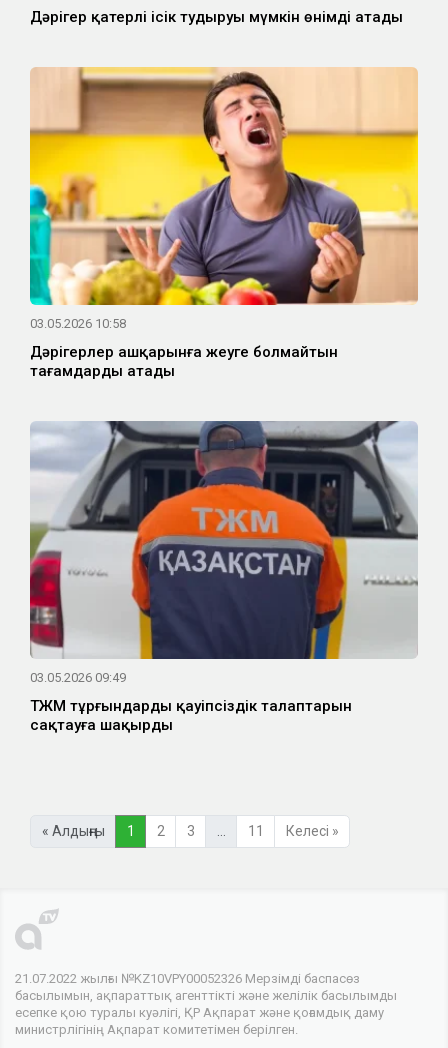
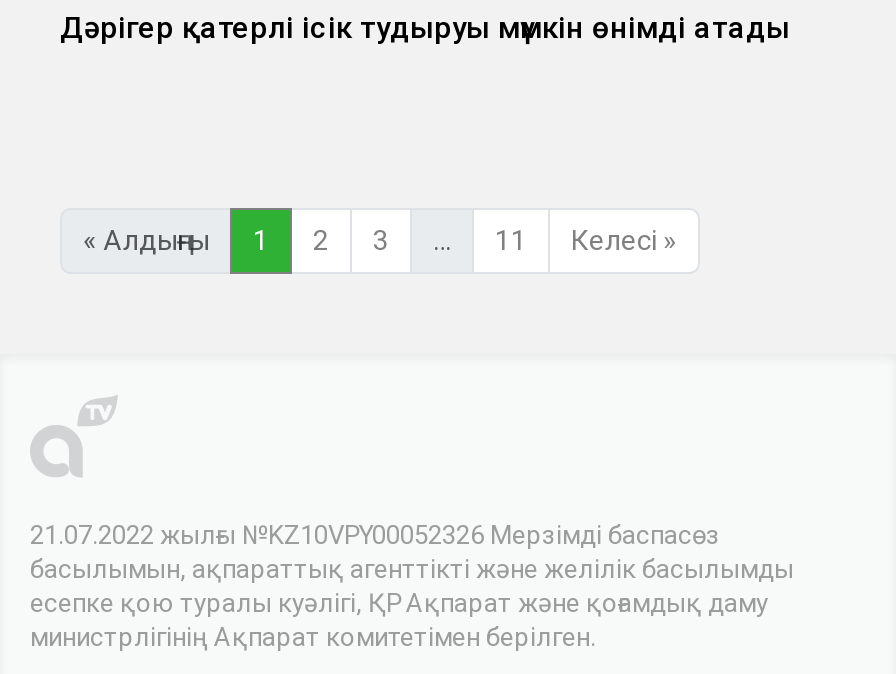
- [image]
- 03.05.2026 10:58
- Дәрігерлер ашқарынға жеуге болмайтын
- тағамдарды атады

- [image]
- 03.05.2026 09:49
- ТЖМ тұрғындарды қауіпсіздік талаптарын
- сақтауға шақырды
